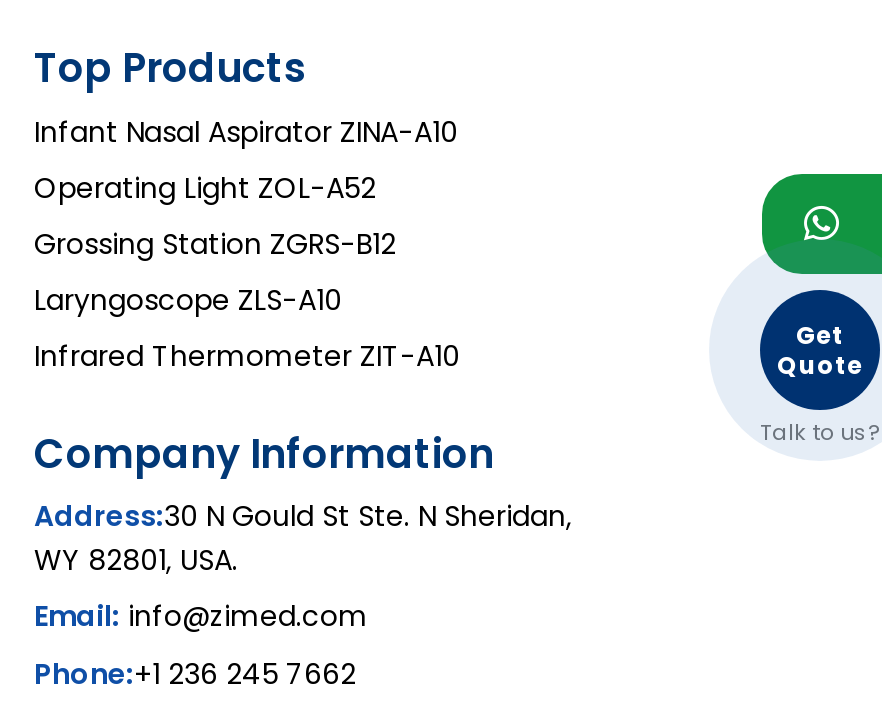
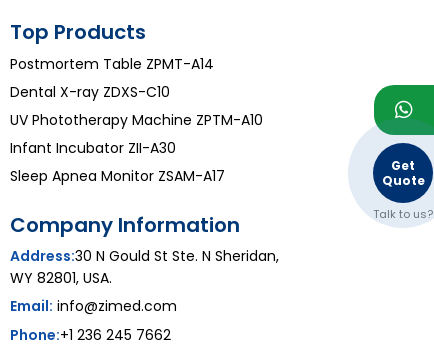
- Infant Nasal Aspirator ZINA-A10
- Operating Light ZOL-A52
- Grossing Station ZGRS-B12
- Laryngoscope ZLS-A10
- Infrared Thermometer ZIT-A10
+ Postmortem Table ZPMT-A14
+ Dental X-ray ZDXS-C10
+ UV Phototherapy Machine ZPTM-A10
+ Infant Incubator ZII-A30
+ Sleep Apnea Monitor ZSAM-A17
